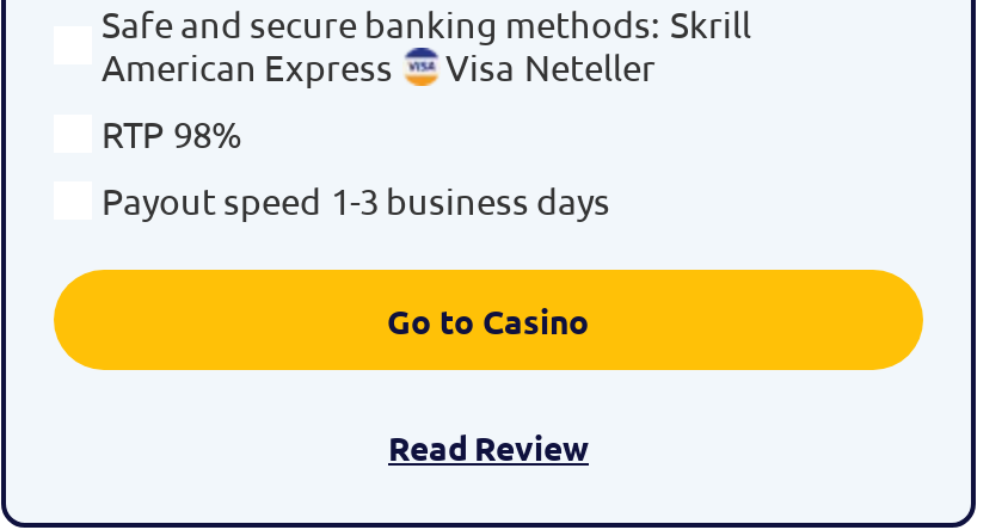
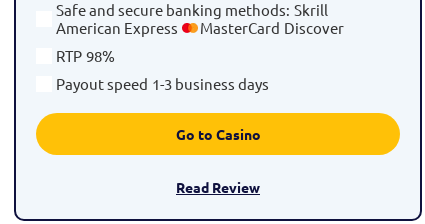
- Visa Neteller
+ MasterCard Discover
